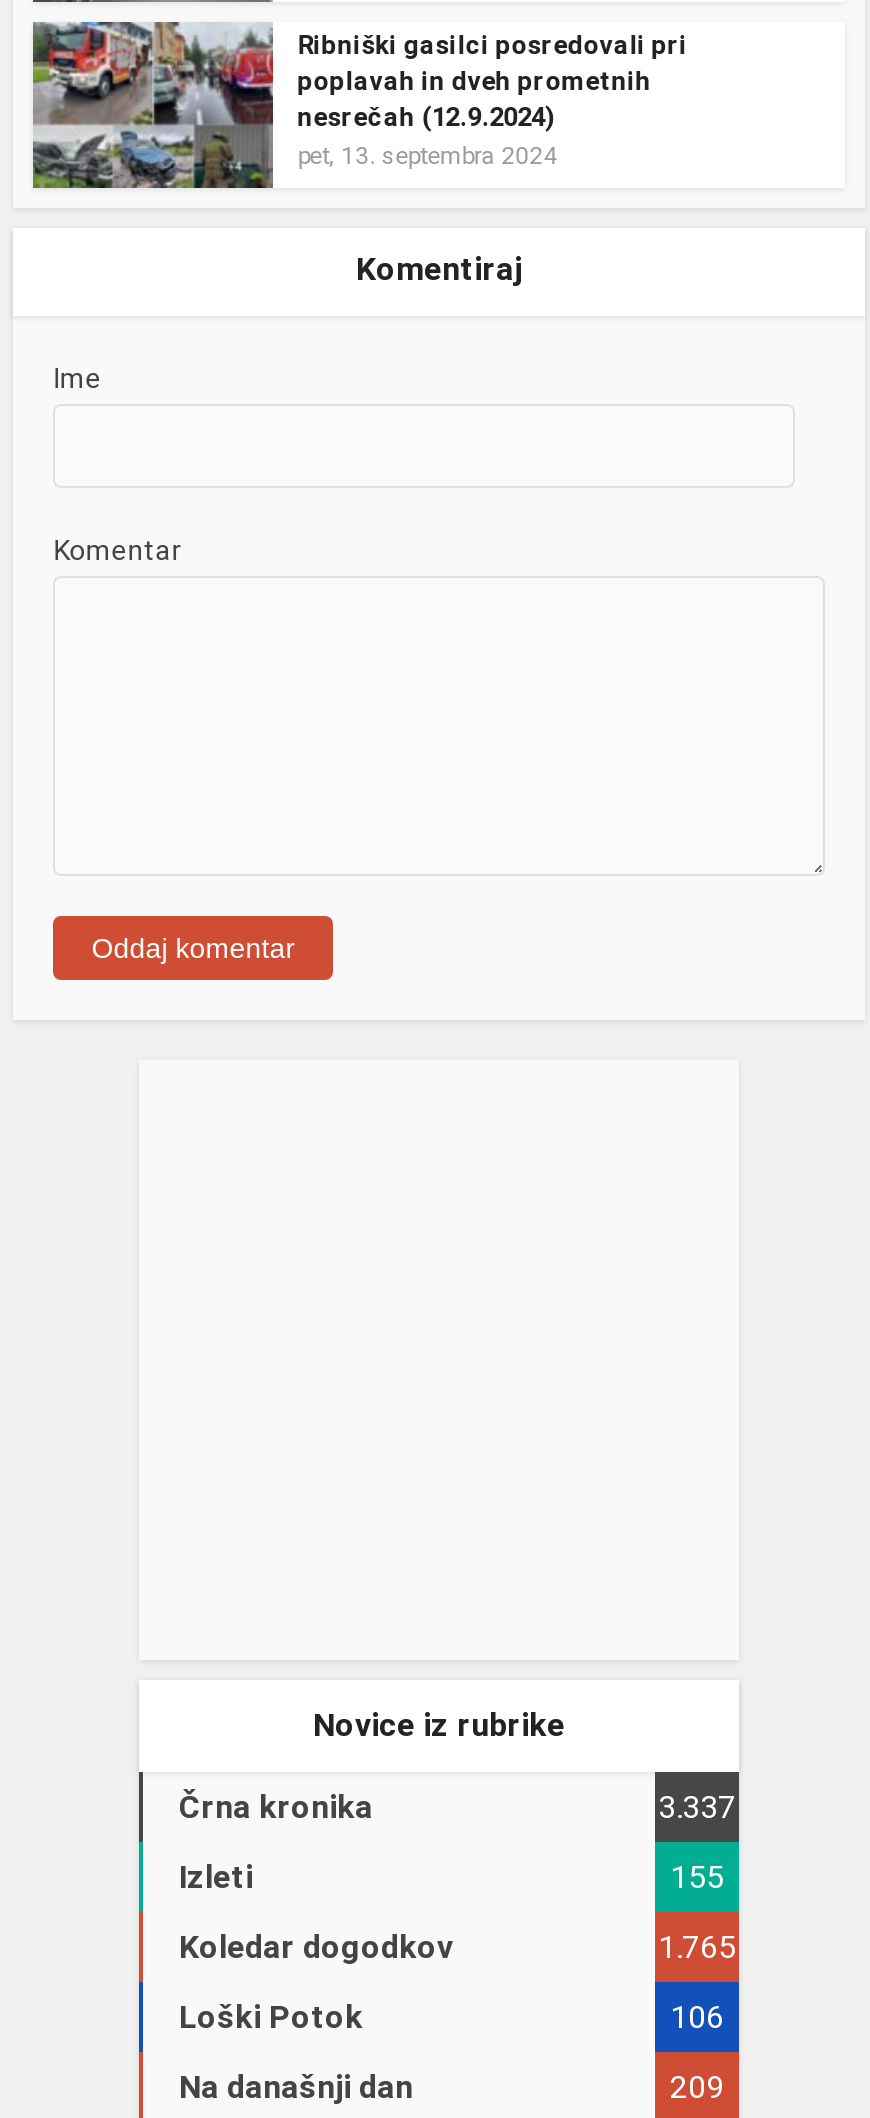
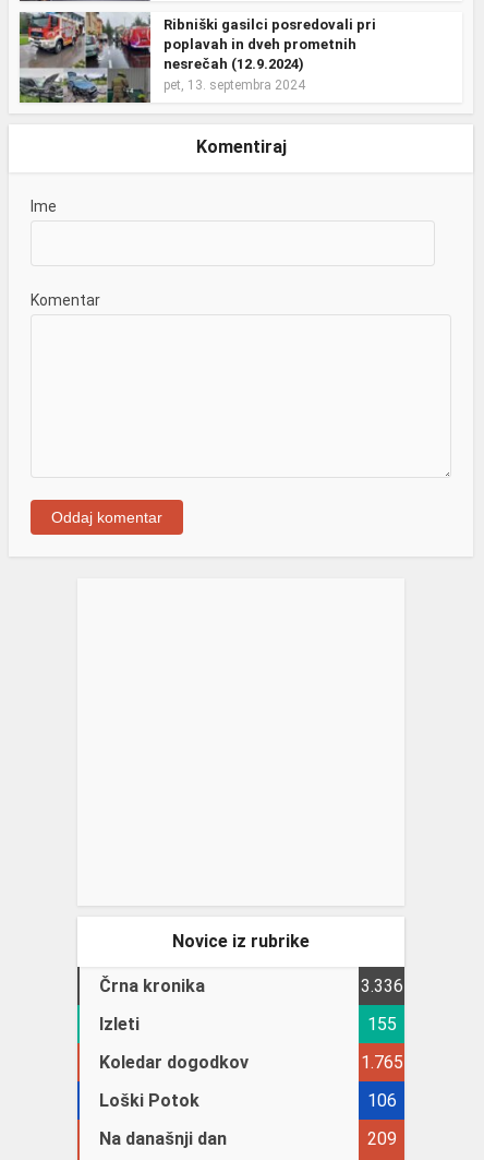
- 3.337
+ 3.336
